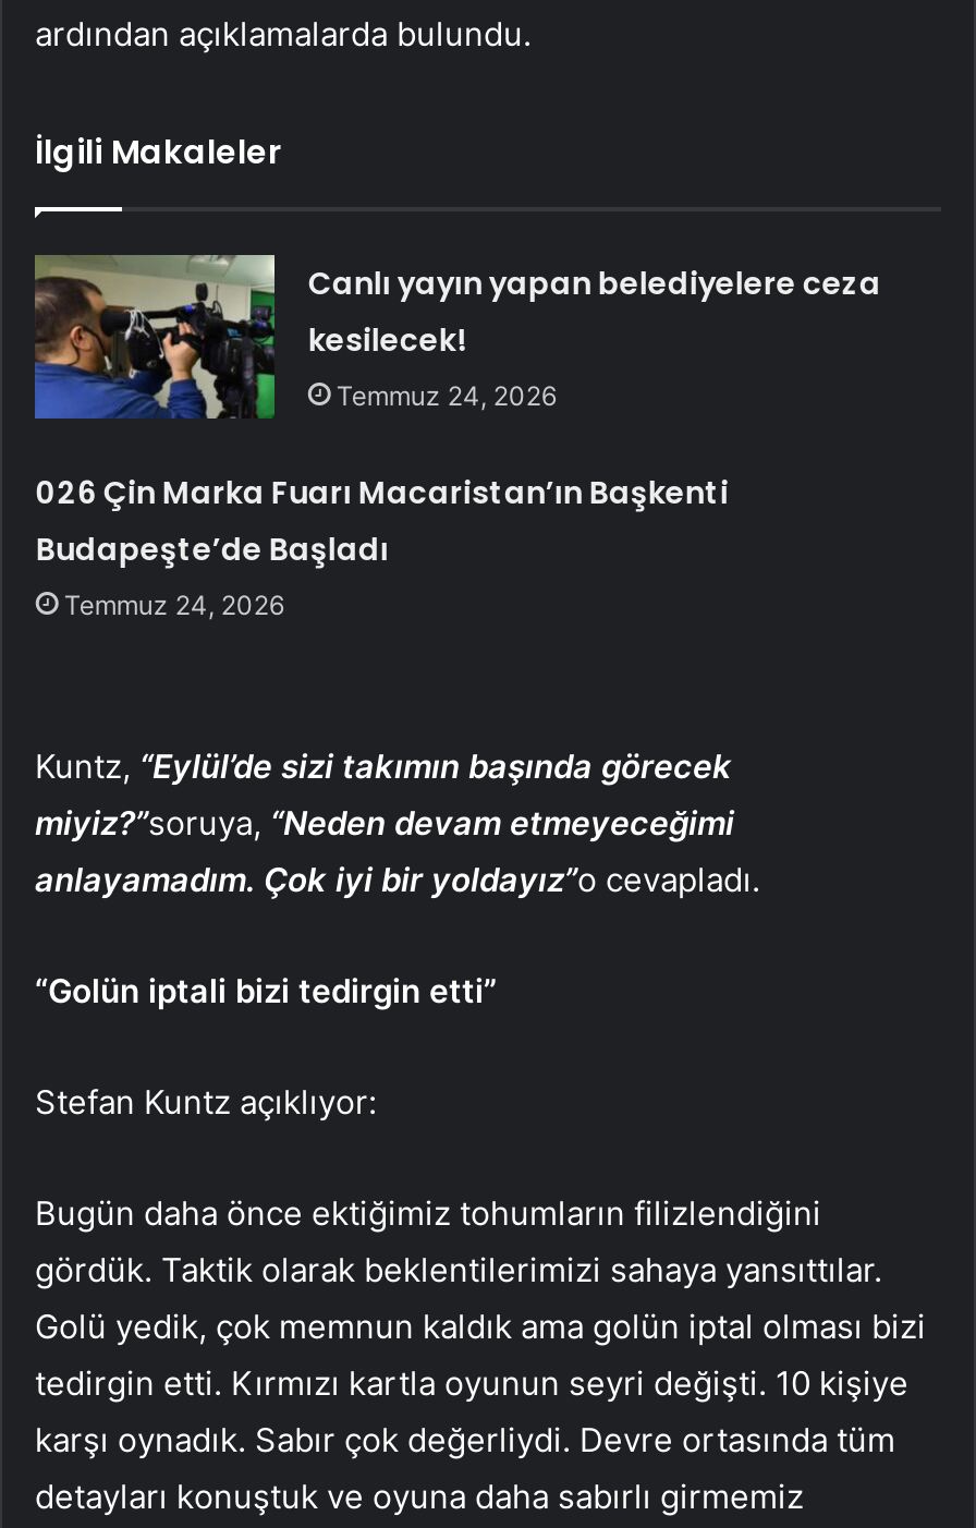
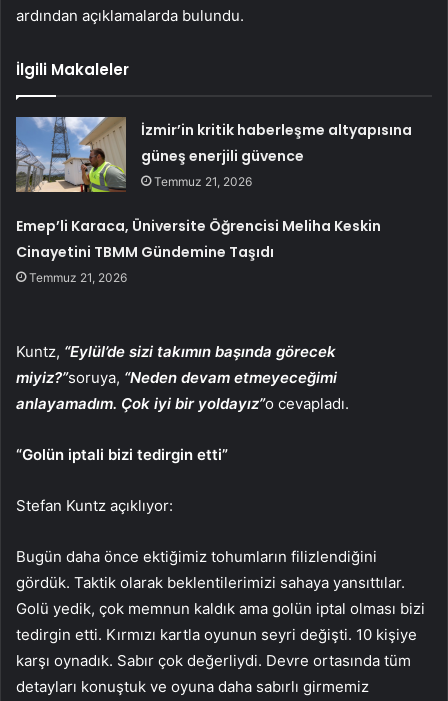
- [image]
- Canlı yayın yapan belediyelere ceza
- kesilecek!
- Temmuz 24, 2026
+ [image]
+ İzmir’in kritik haberleşme altyapısına
+ güneş enerjili güvence
+ Temmuz 21, 2026

- 026 Çin Marka Fuarı Macaristan’ın Başkenti
- Budapeşte’de Başladı
- Temmuz 24, 2026
+ Emep’li Karaca, Üniversite Öğrencisi Meliha Keskin
+ Cinayetini TBMM Gündemine Taşıdı
+ Temmuz 21, 2026
